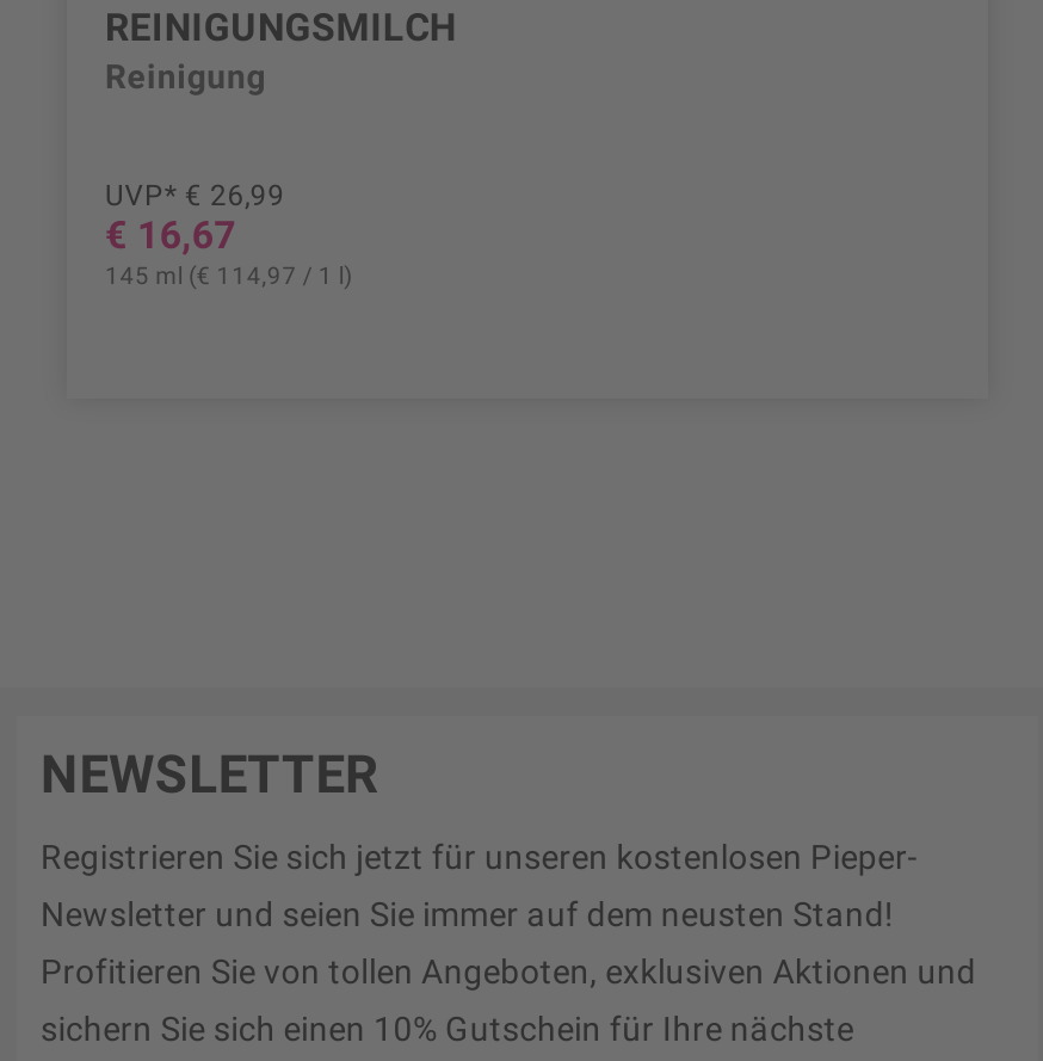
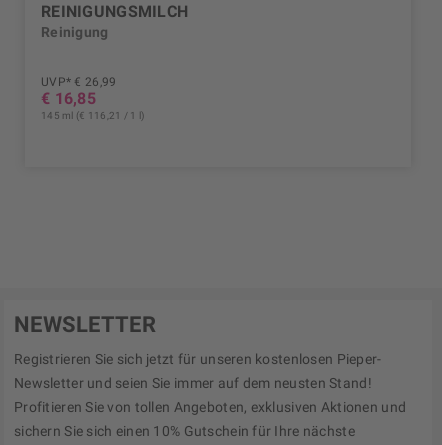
- € 16,67
+ € 16,85

- 145 ml (€ 114,97 / 1 l)
+ 145 ml (€ 116,21 / 1 l)
